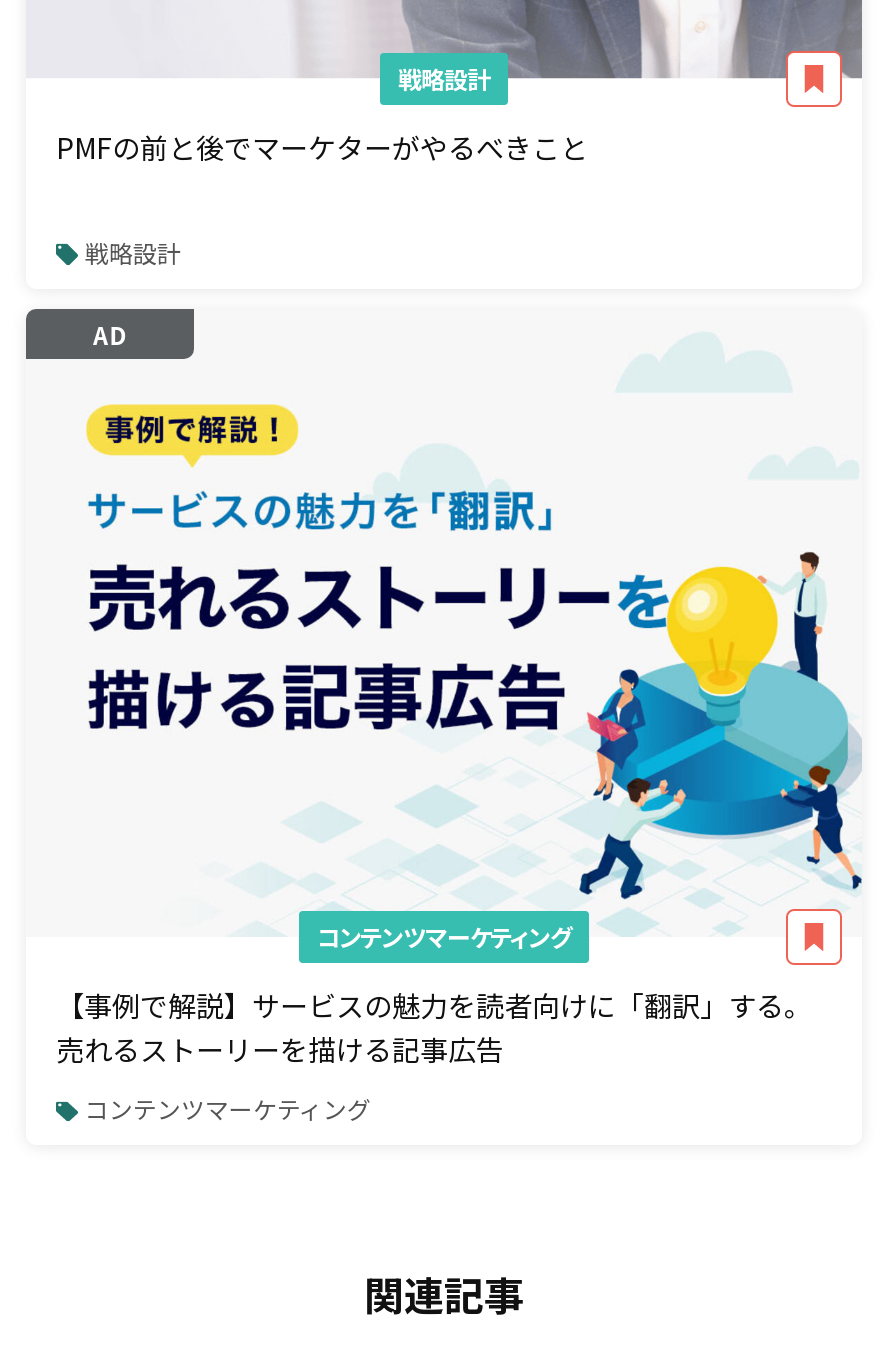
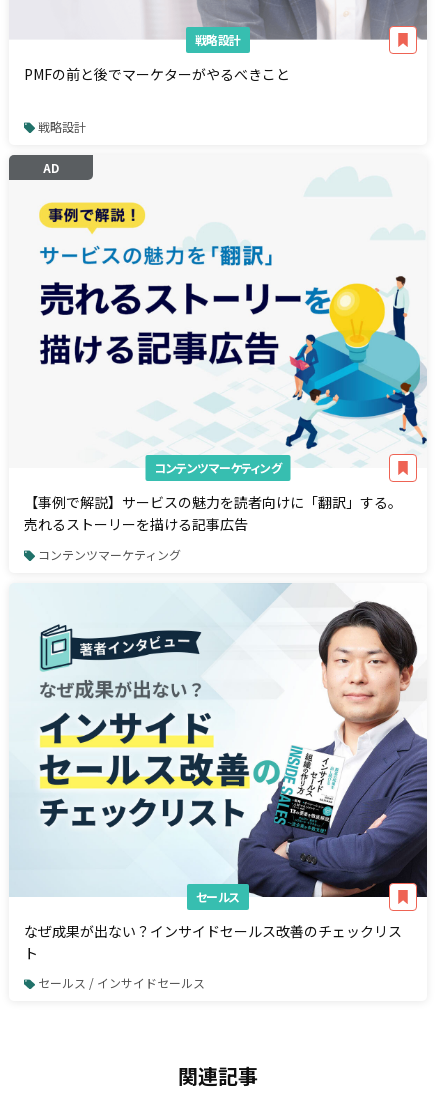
+ [image]
+ セールス
+ なぜ成果が出ない？インサイドセールス改善のチェックリス
+ ト
+ セールス / インサイドセールス
